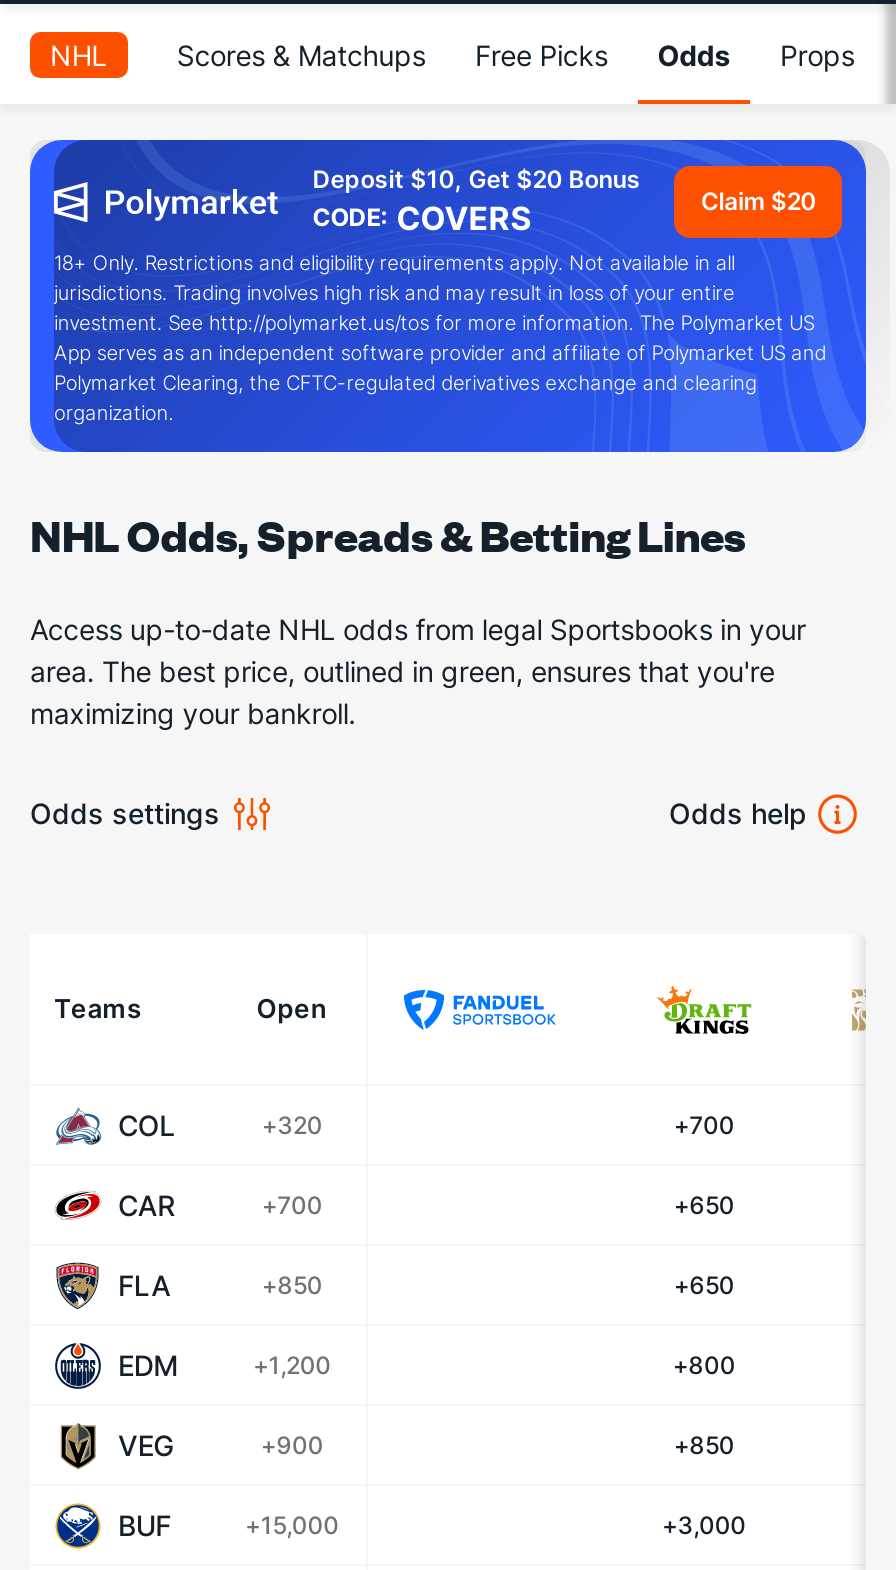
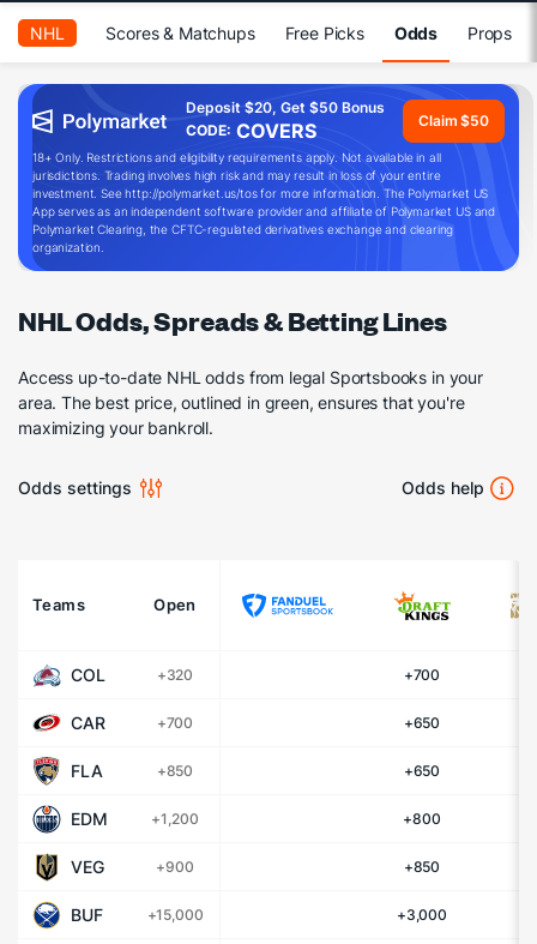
- Deposit $10, Get $20 Bonus
+ Deposit $20, Get $50 Bonus

- Claim $20
+ Claim $50
